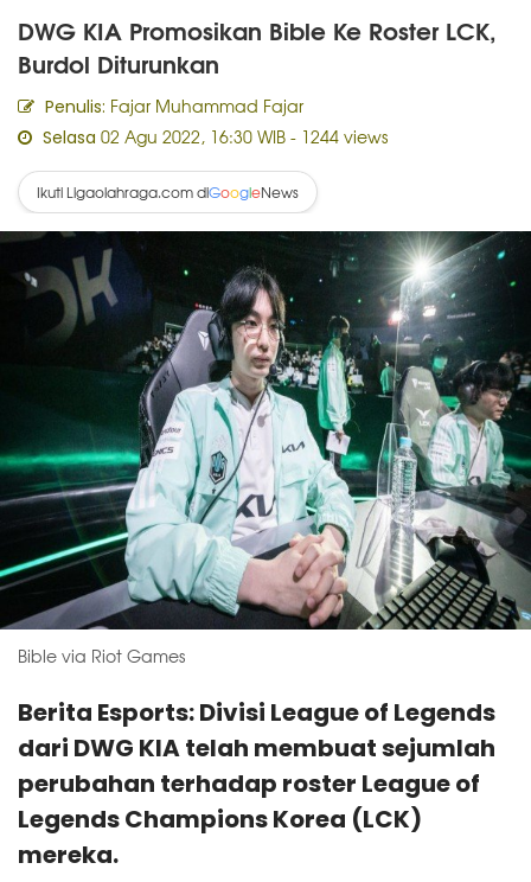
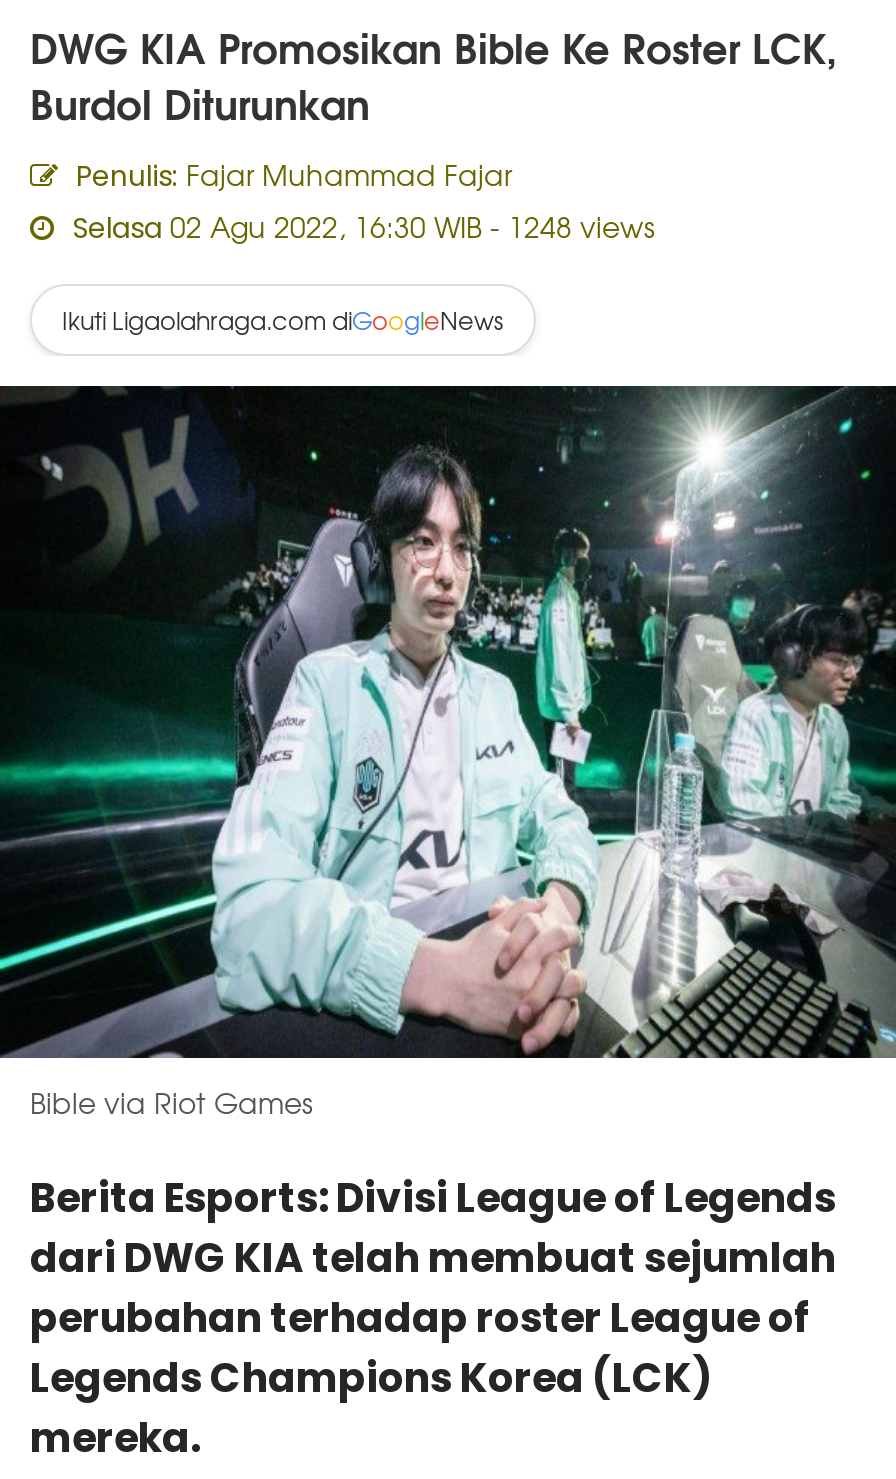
- Selasa 02 Agu 2022, 16:30 WIB - 1244 views
+ Selasa 02 Agu 2022, 16:30 WIB - 1248 views
